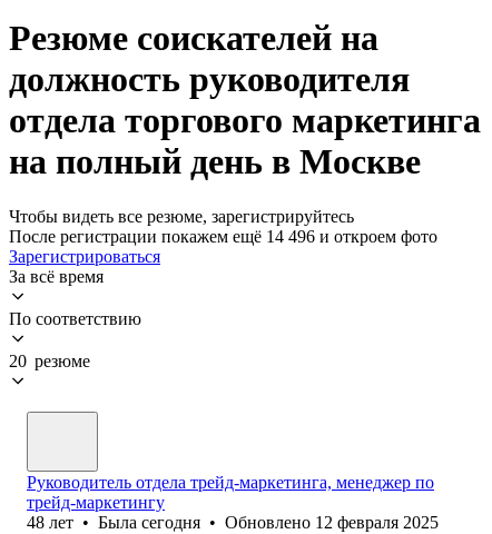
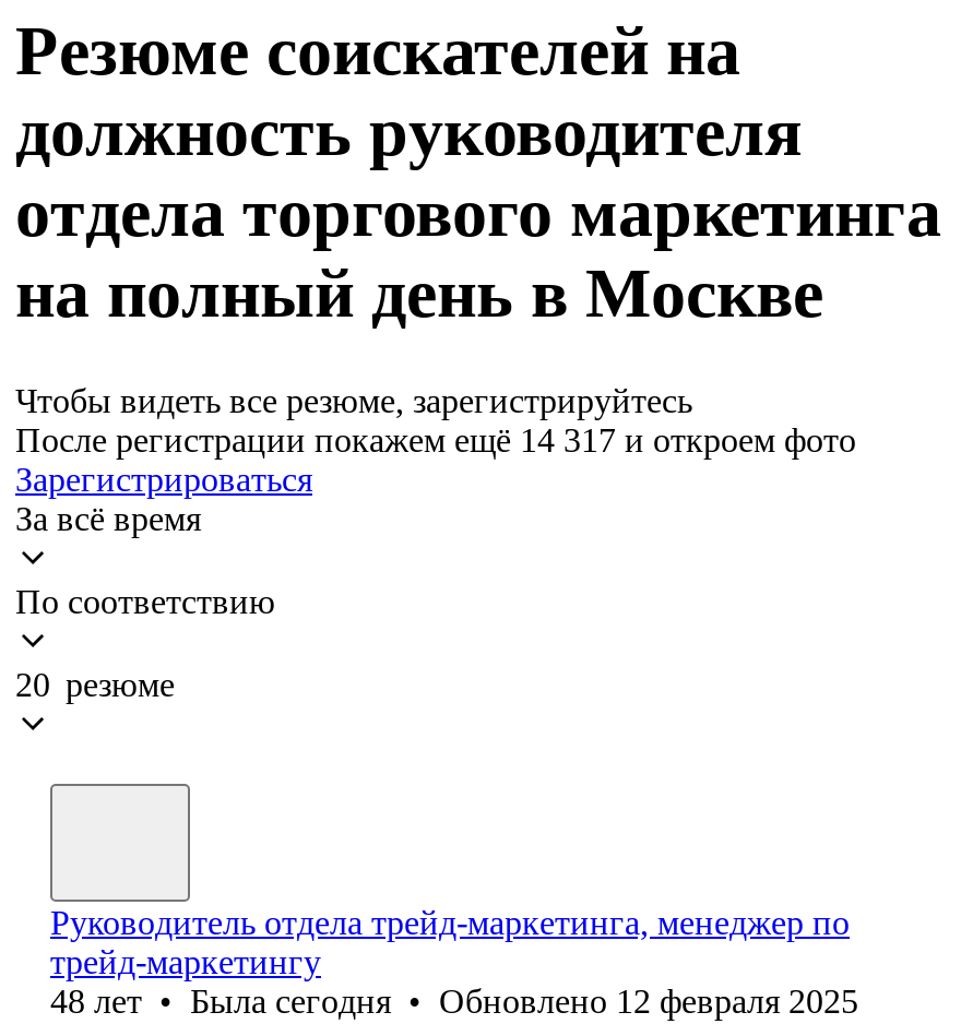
- После регистрации покажем ещё 14 496 и откроем фото
+ После регистрации покажем ещё 14 317 и откроем фото
